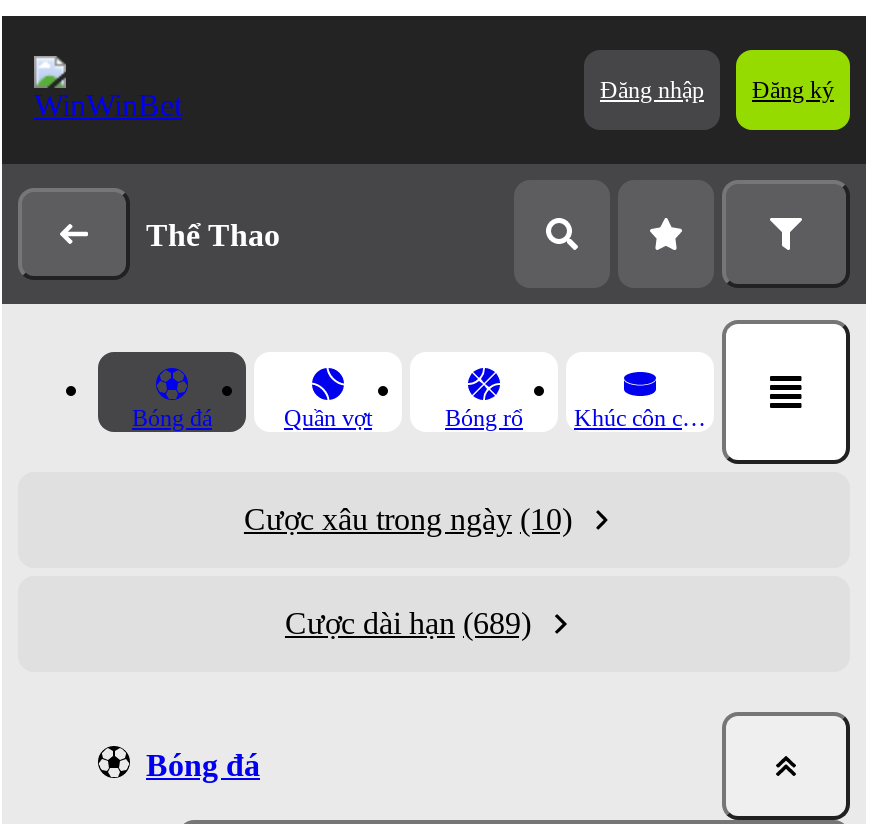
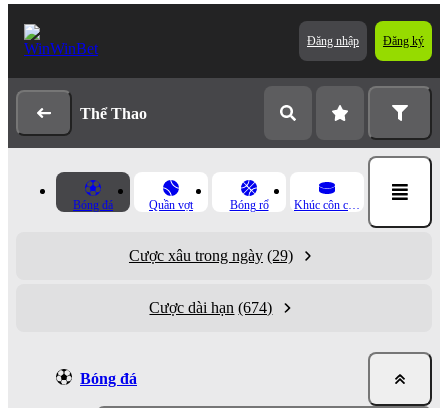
- Cược xâu trong ngày (10)
+ Cược xâu trong ngày (29)

- Cược dài hạn (689)
+ Cược dài hạn (674)
